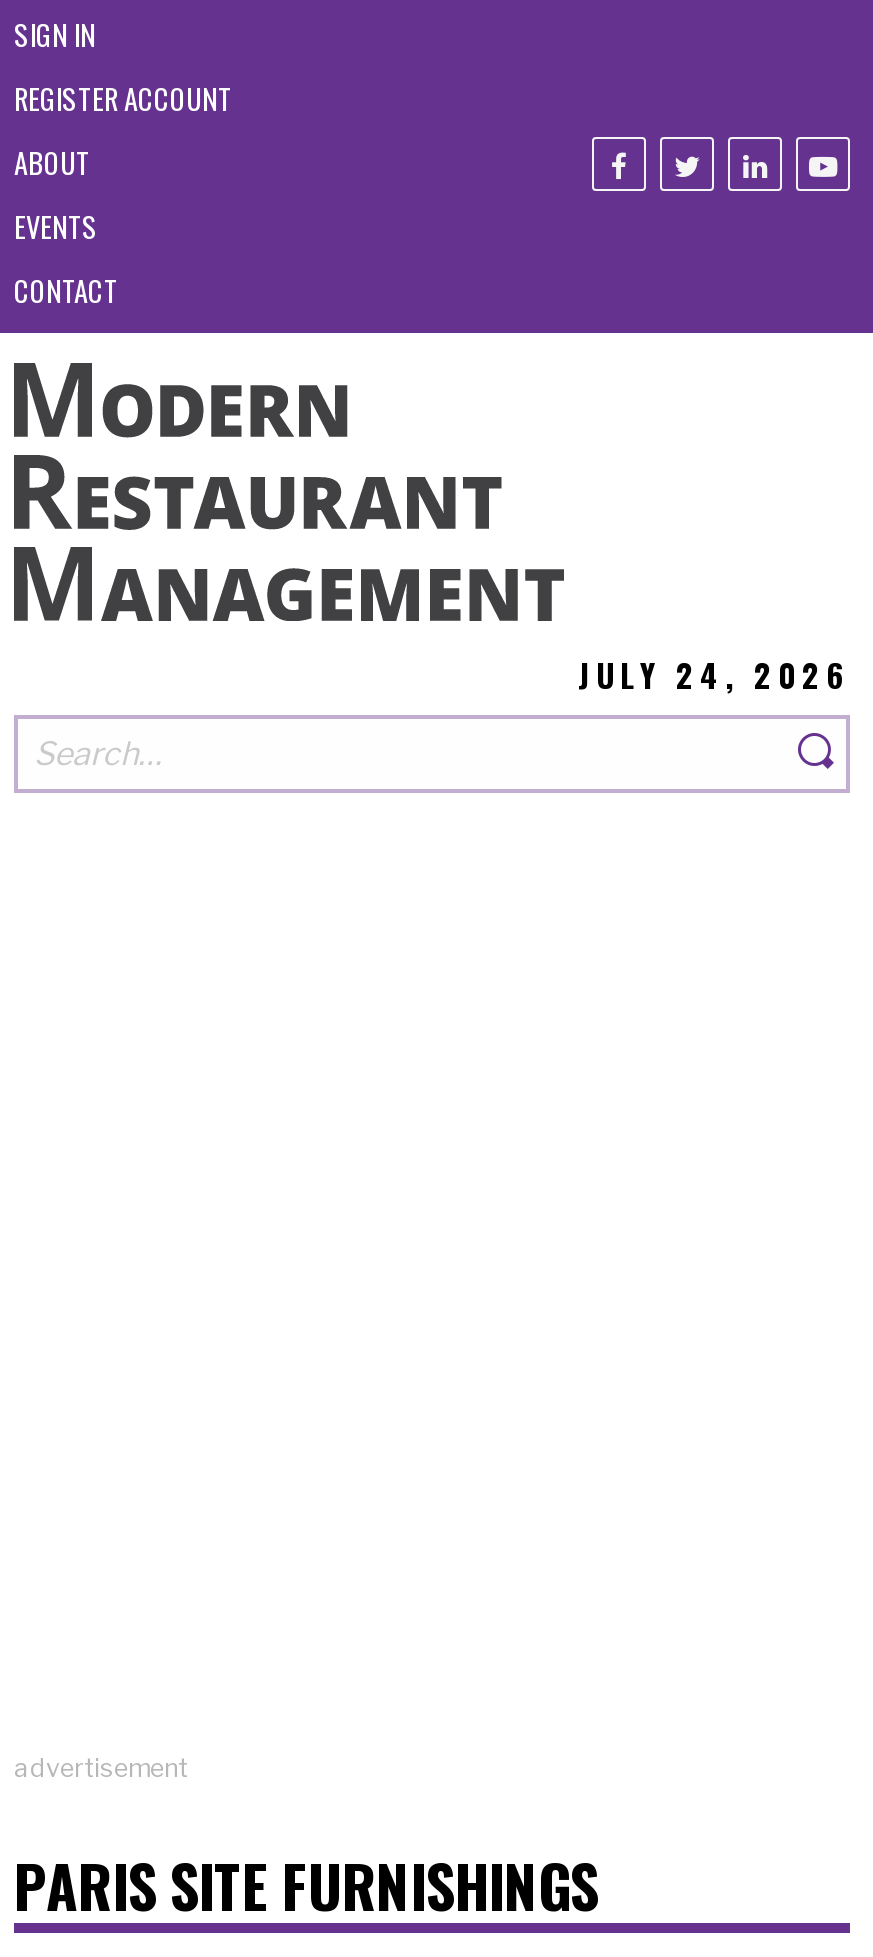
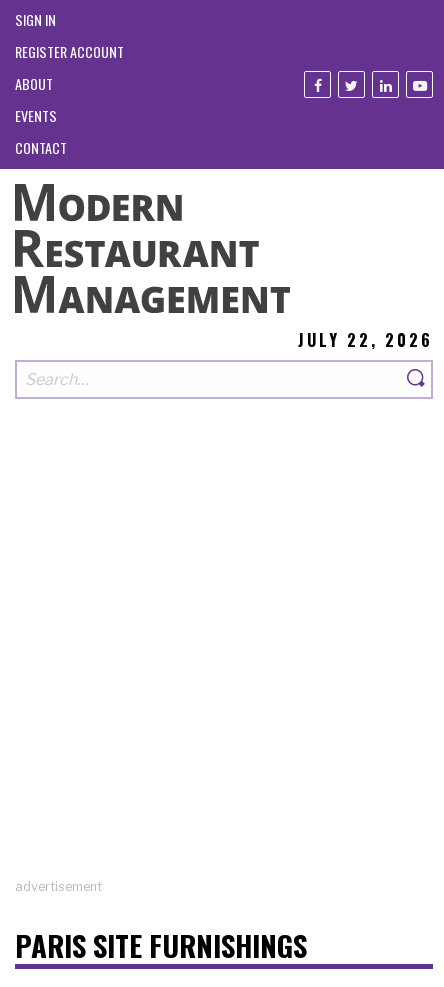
- JULY 24, 2026
+ JULY 22, 2026
